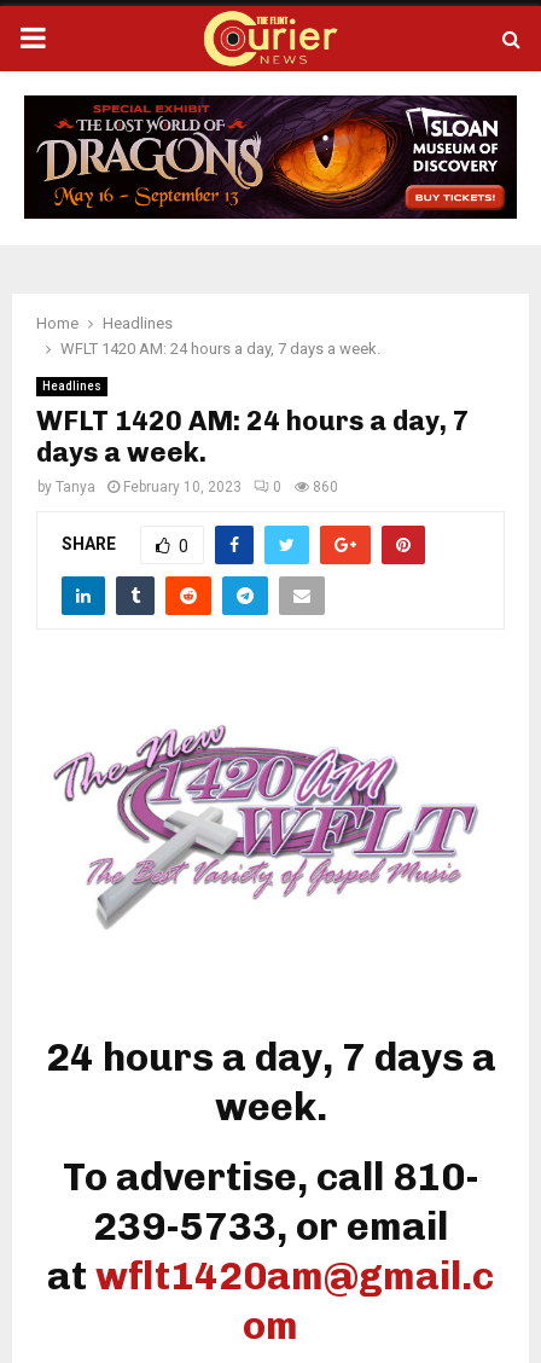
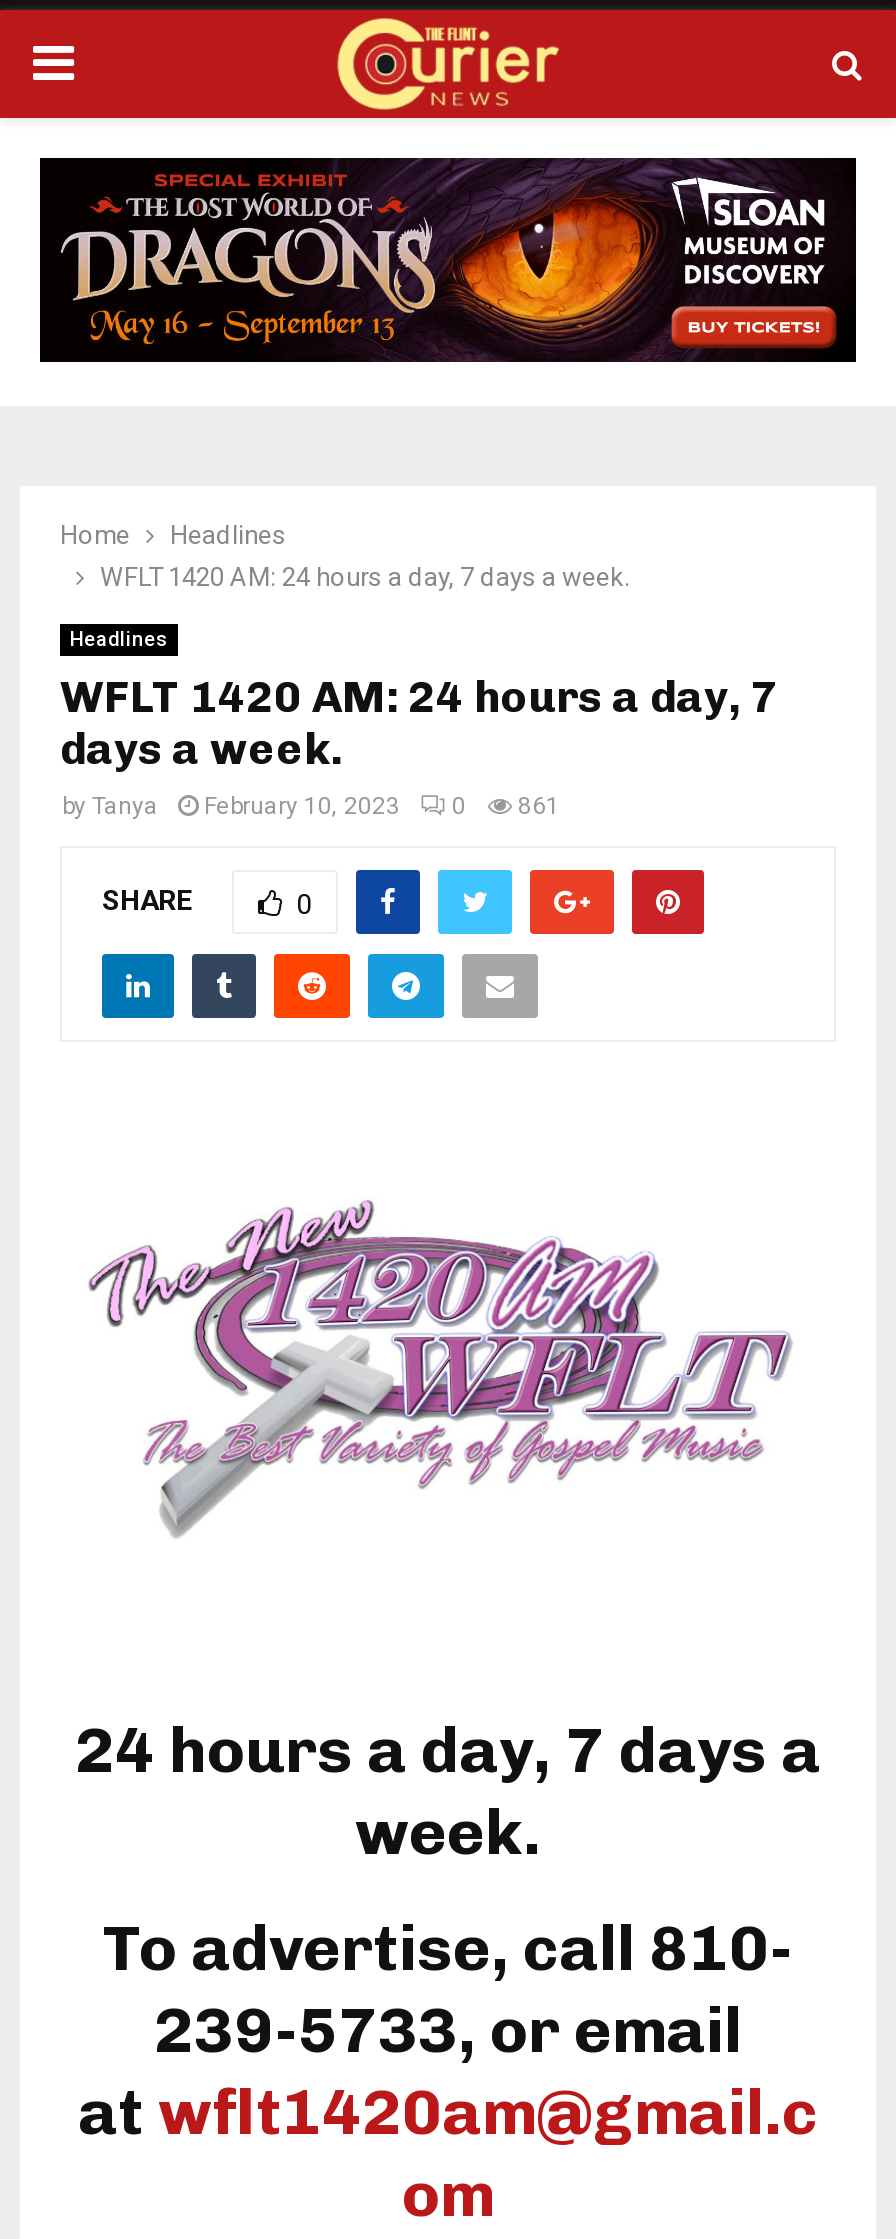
- 860
+ 861
